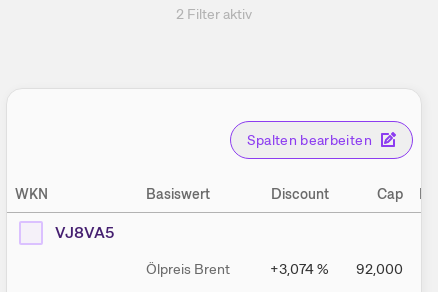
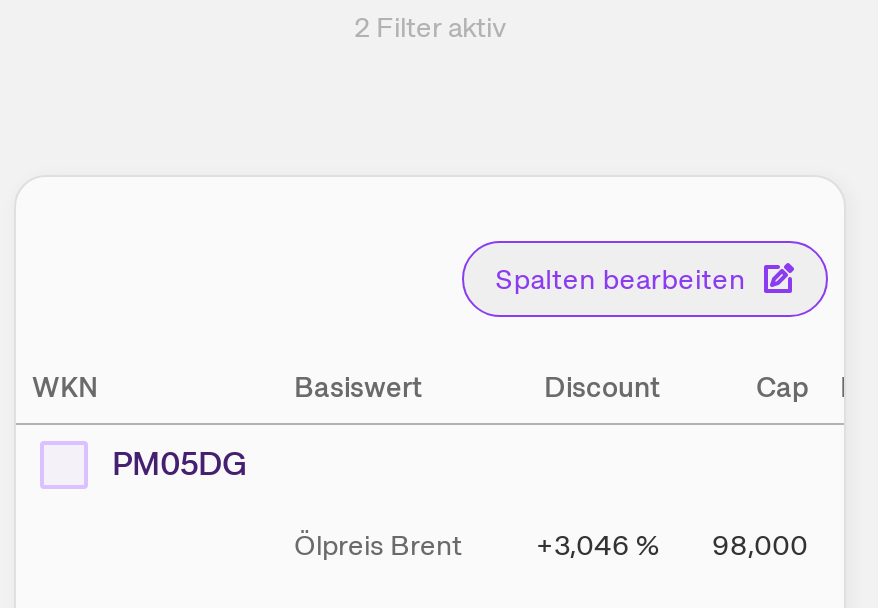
- VJ8VA5
+ PM05DG

- +3,074 %
- 92,000
+ +3,046 %
+ 98,000
